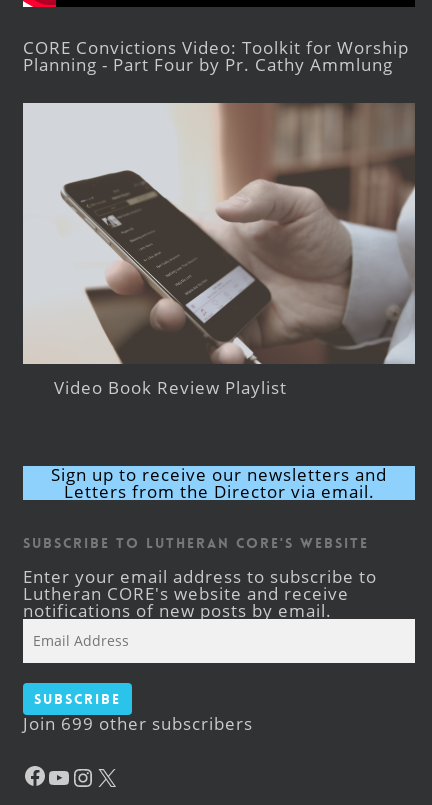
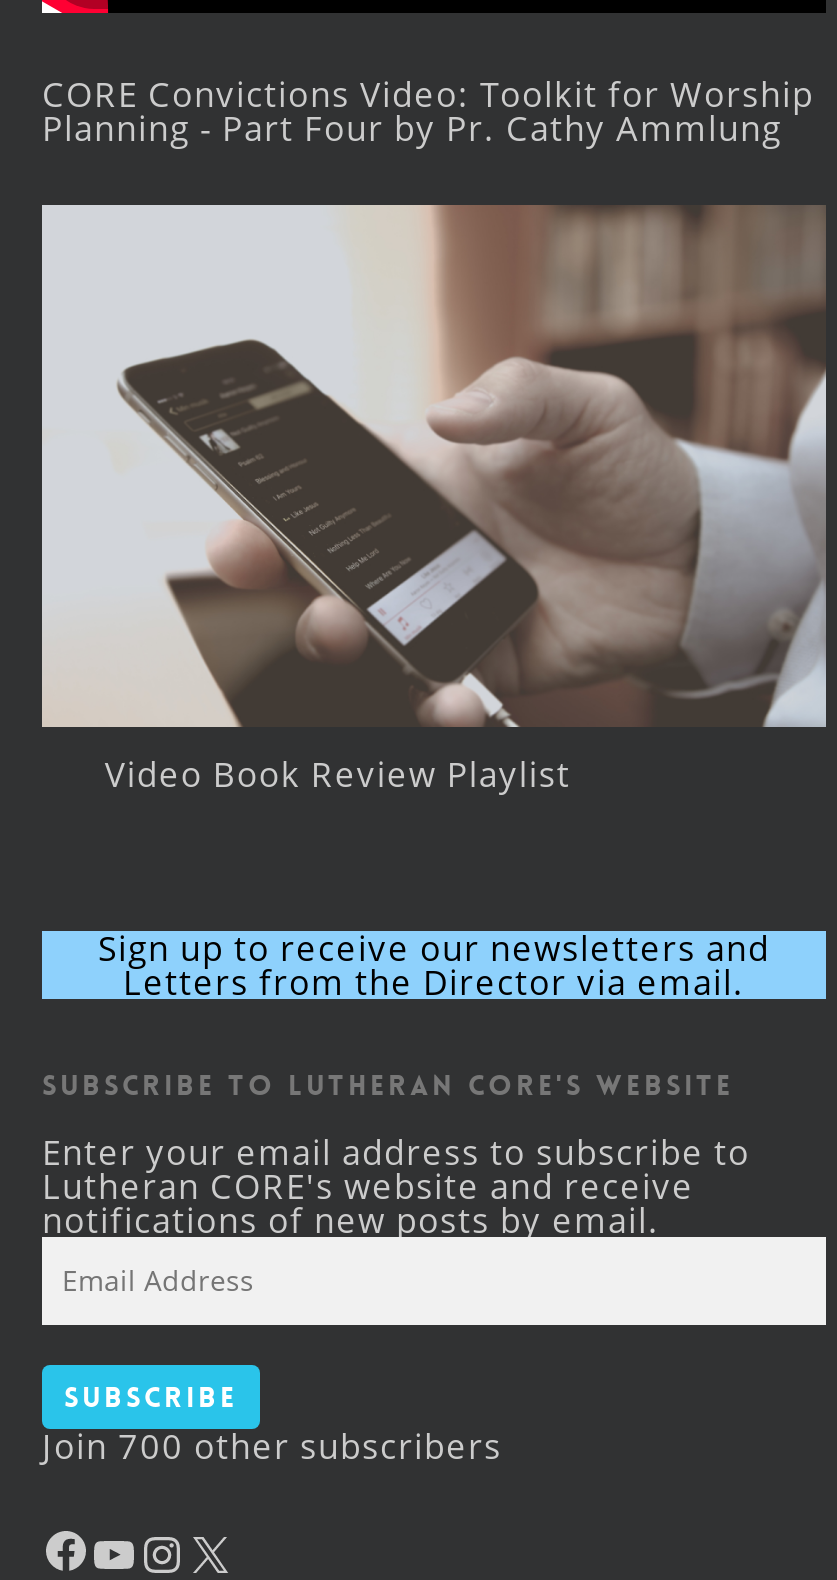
- Join 699 other subscribers
+ Join 700 other subscribers
